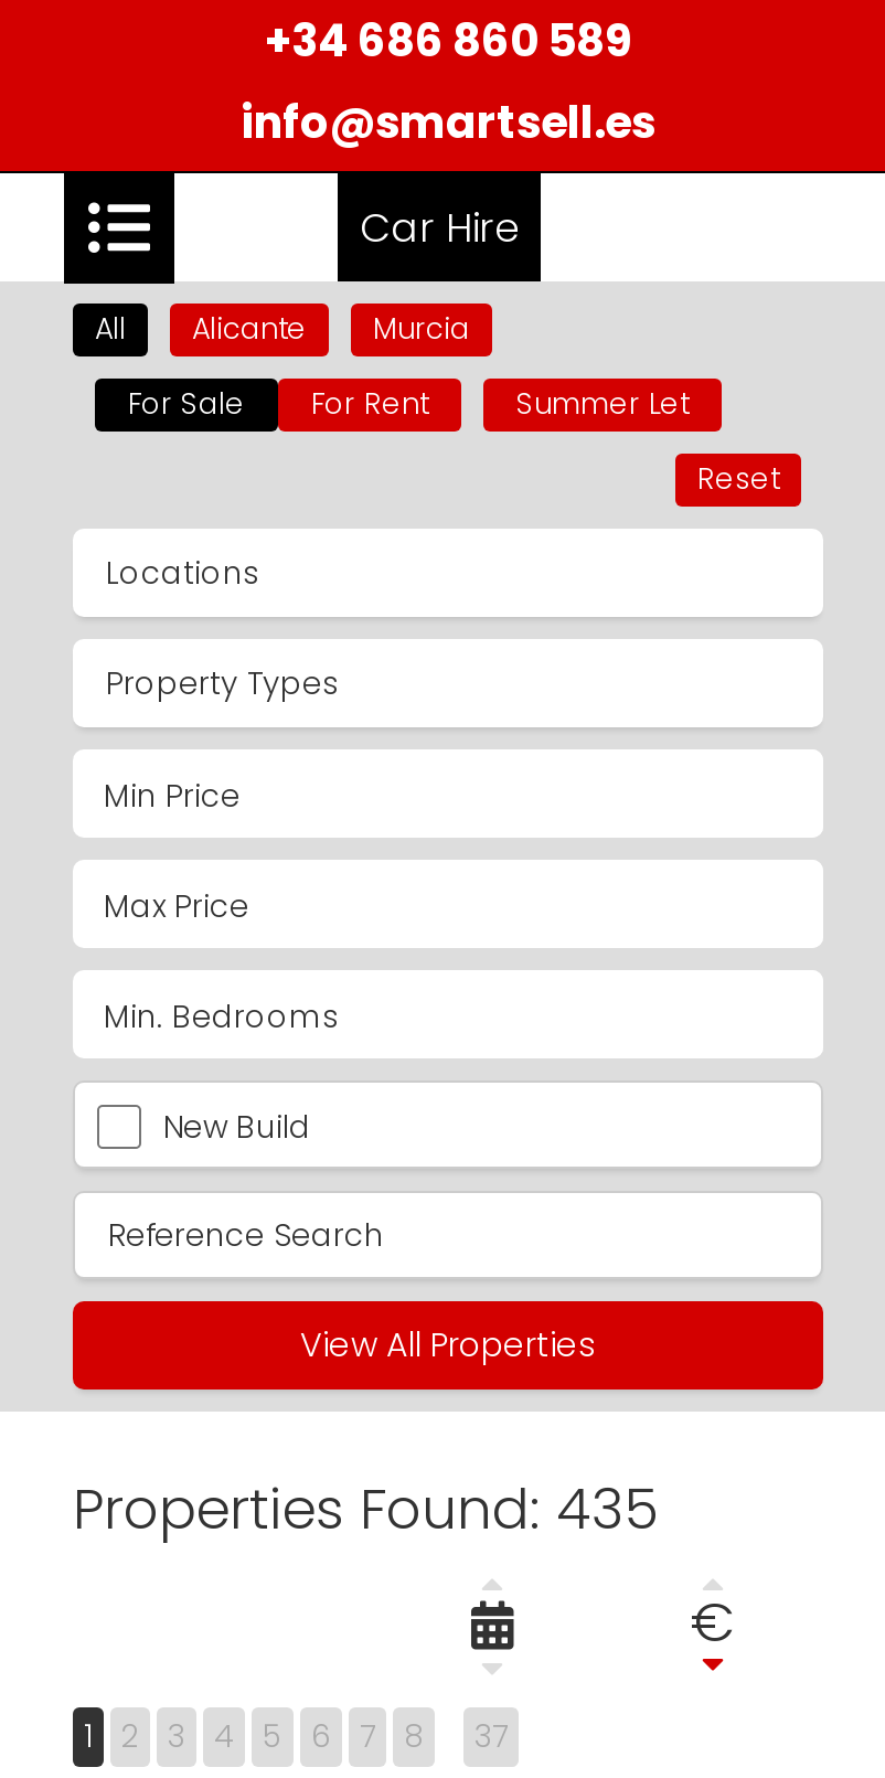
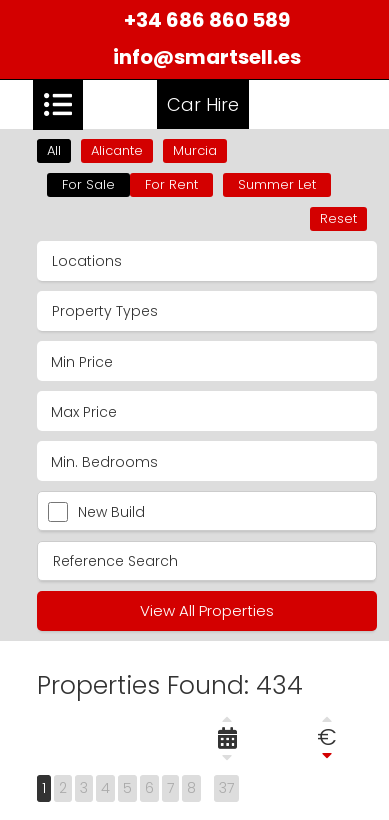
- Properties Found: 435
+ Properties Found: 434
